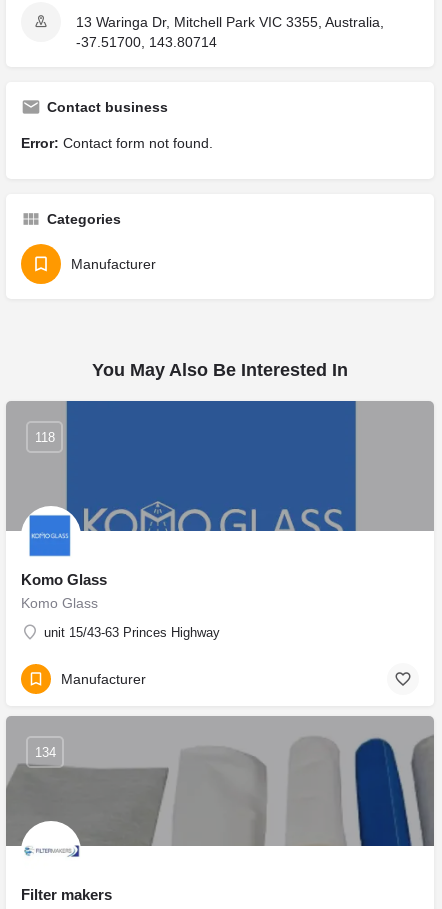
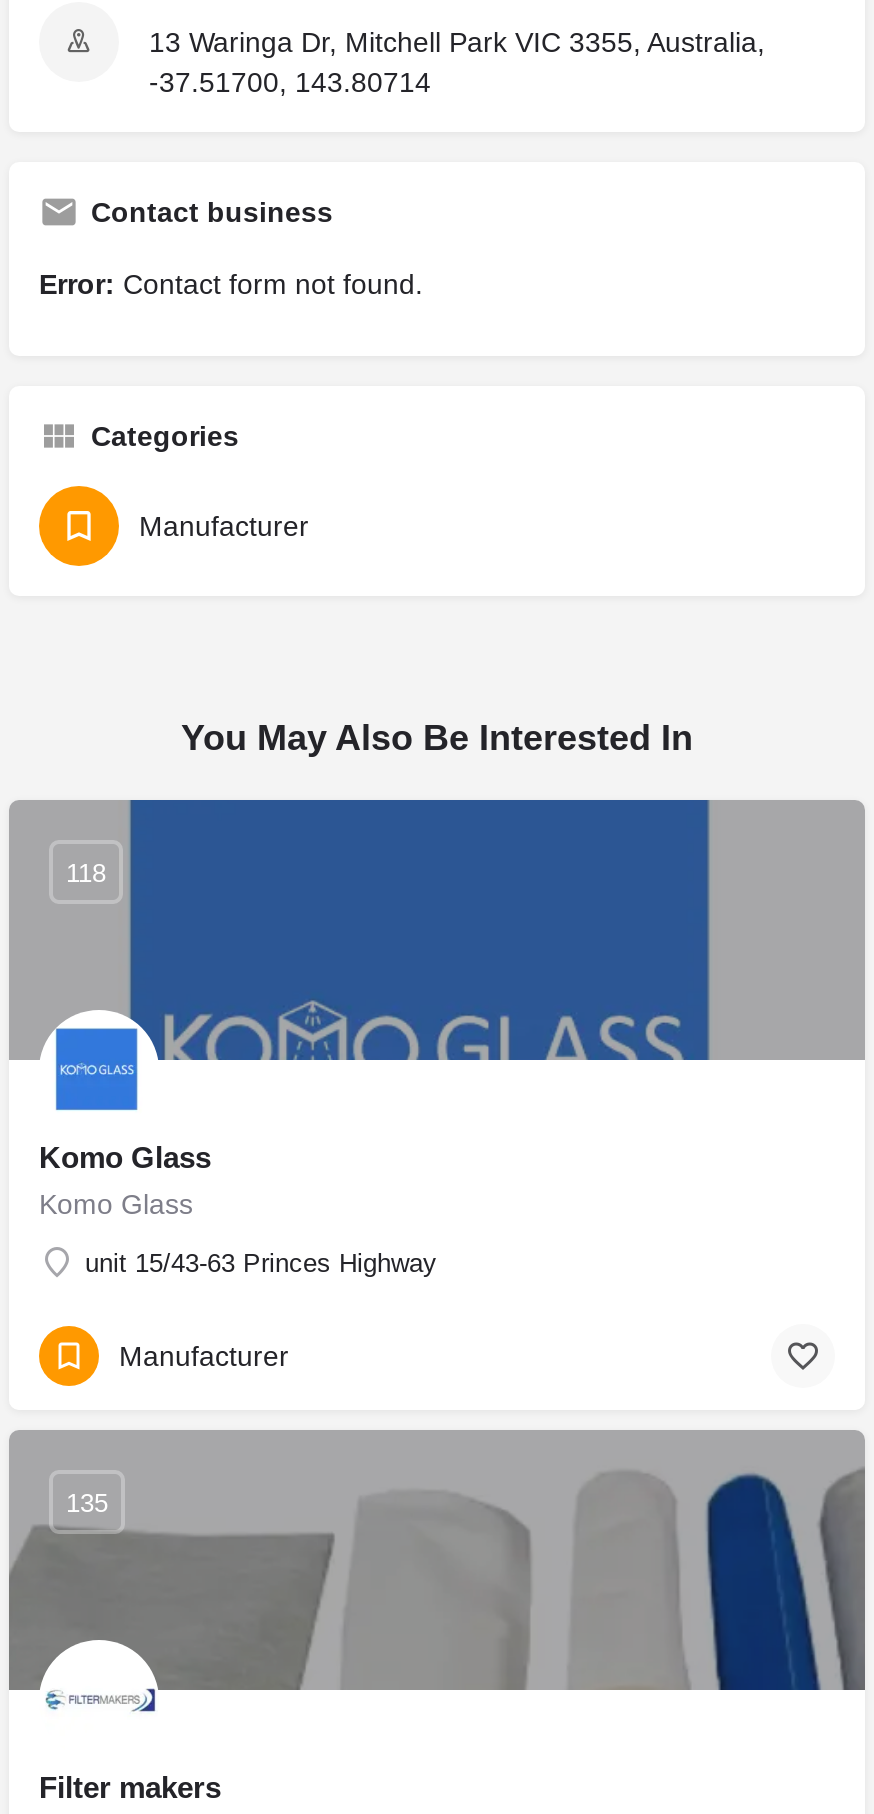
- 134
+ 135
